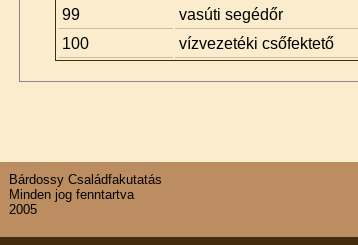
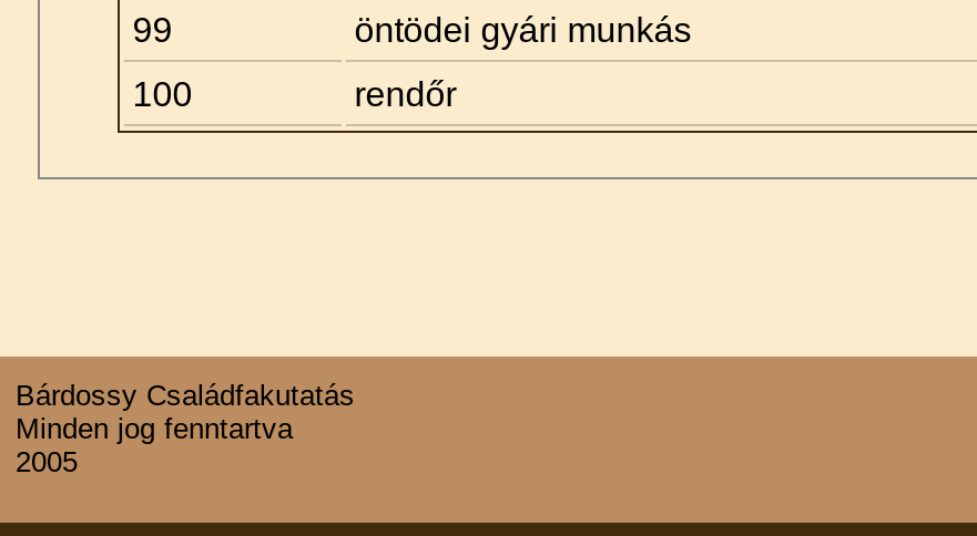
- vasúti segédőr
+ öntödei gyári munkás

- vízvezetéki csőfektető
+ rendőr
